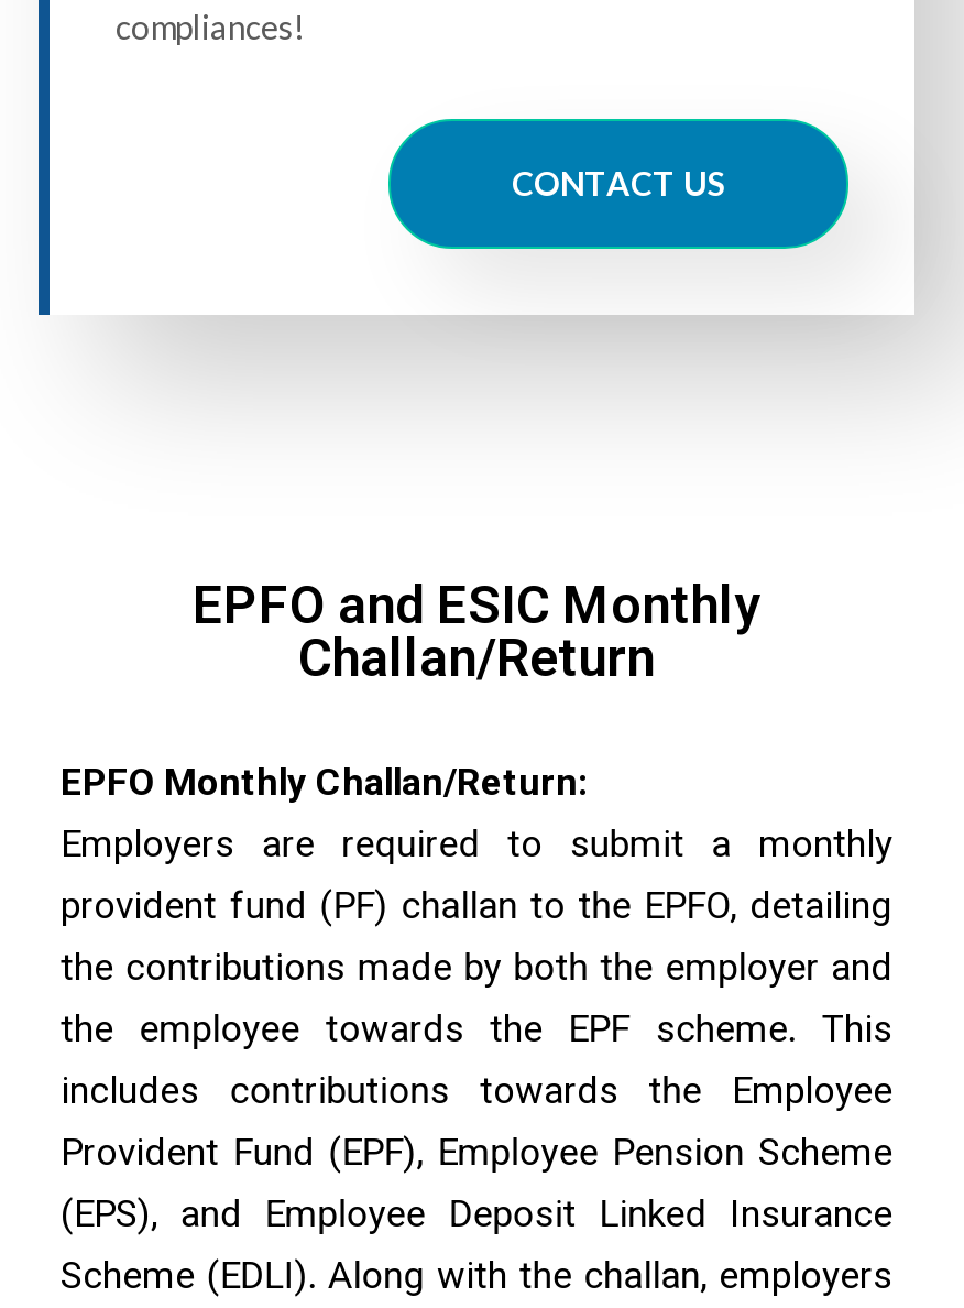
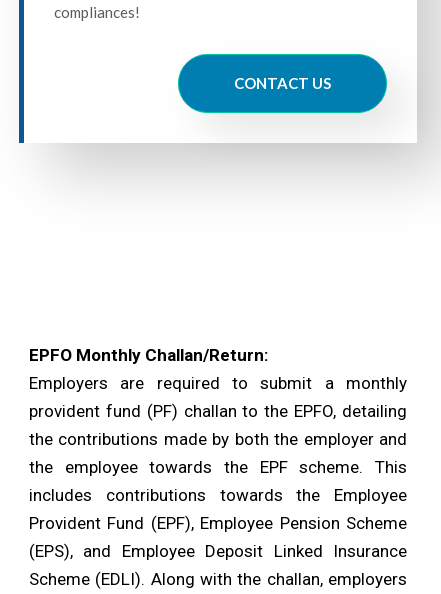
- EPFO and ESIC Monthly
- Challan/Return
